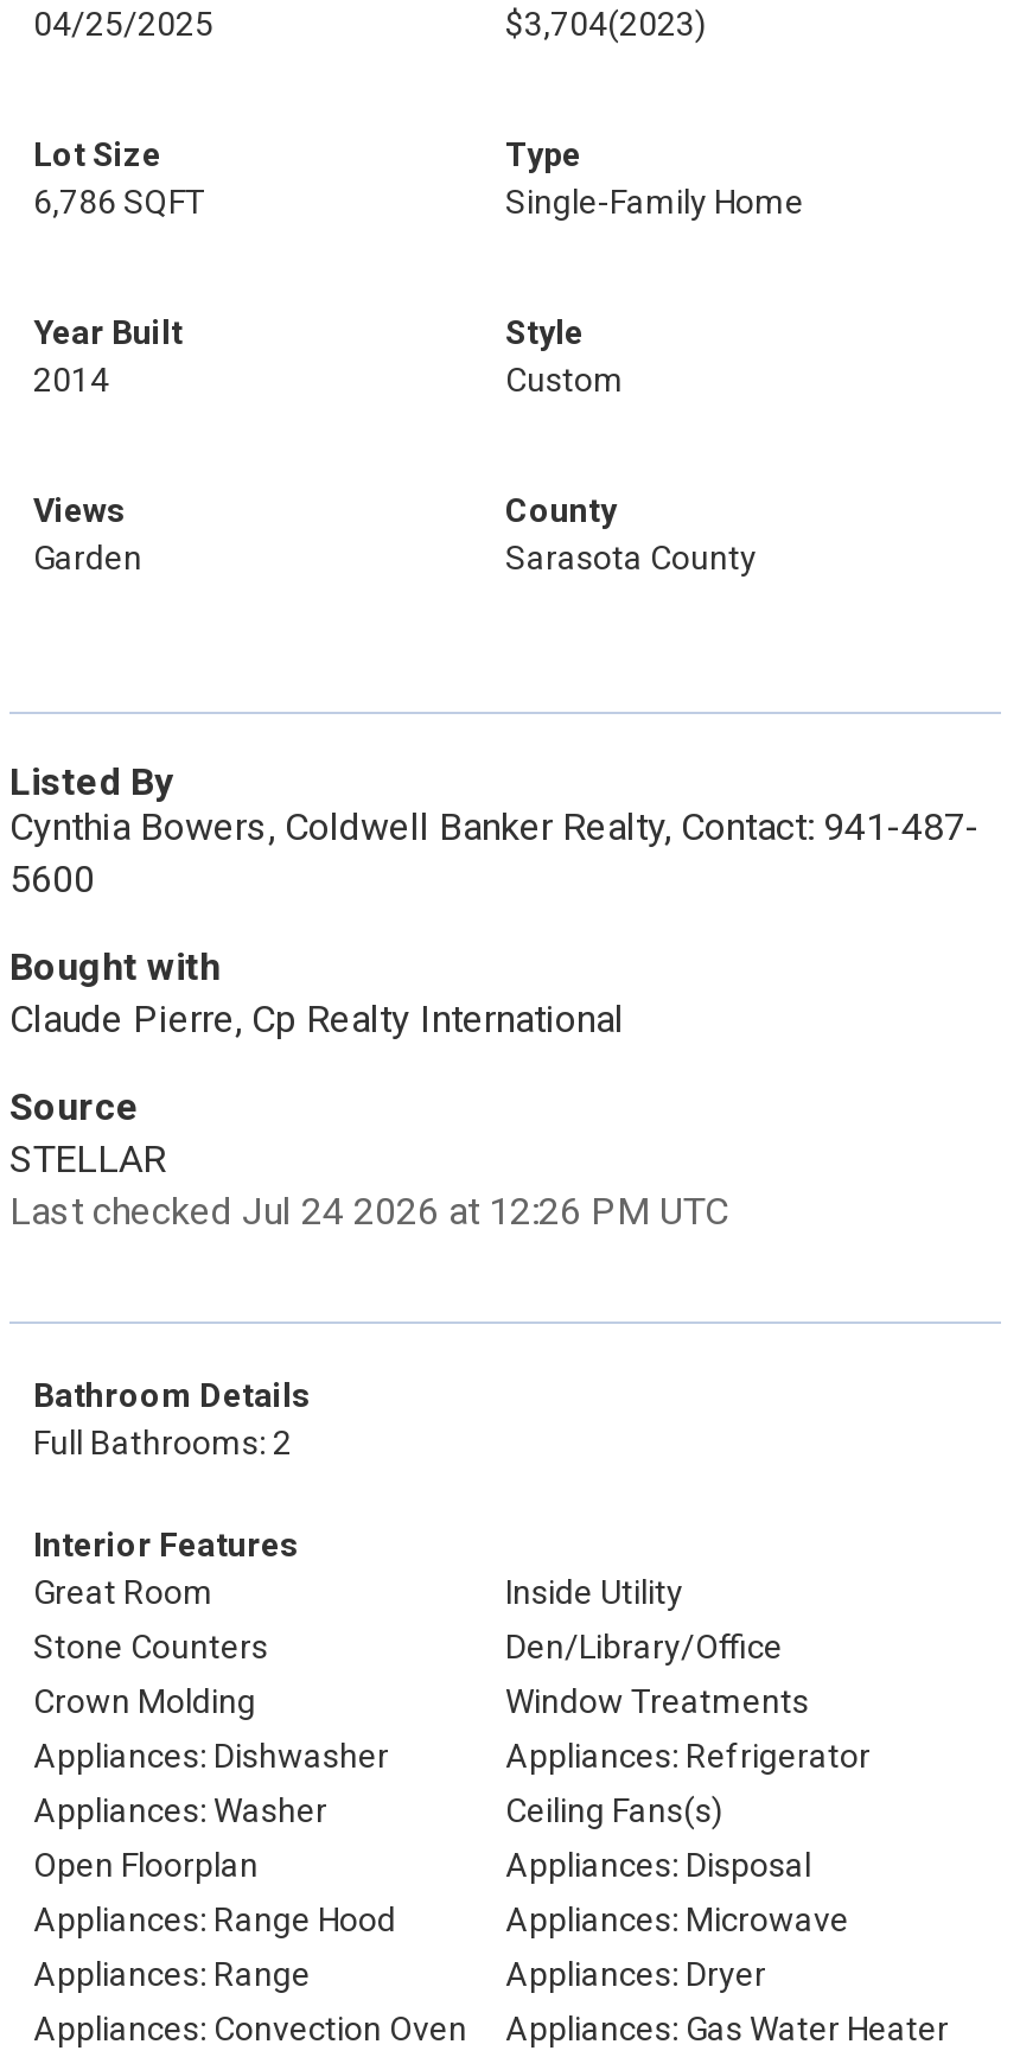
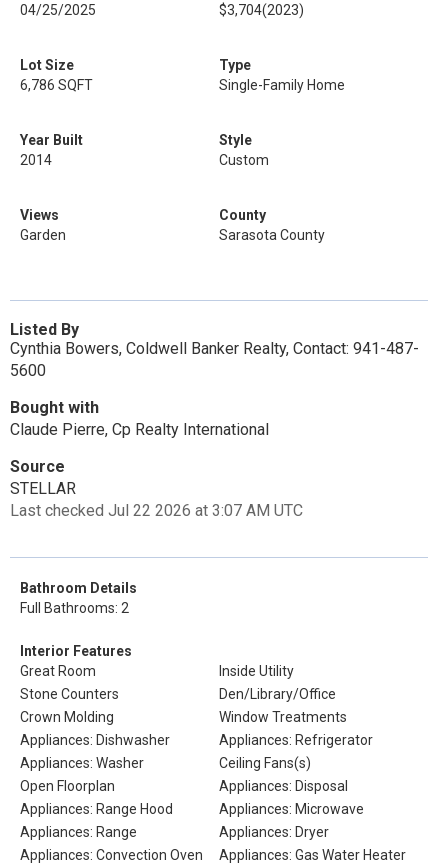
- Last checked Jul 24 2026 at 12:26 PM UTC
+ Last checked Jul 22 2026 at 3:07 AM UTC
